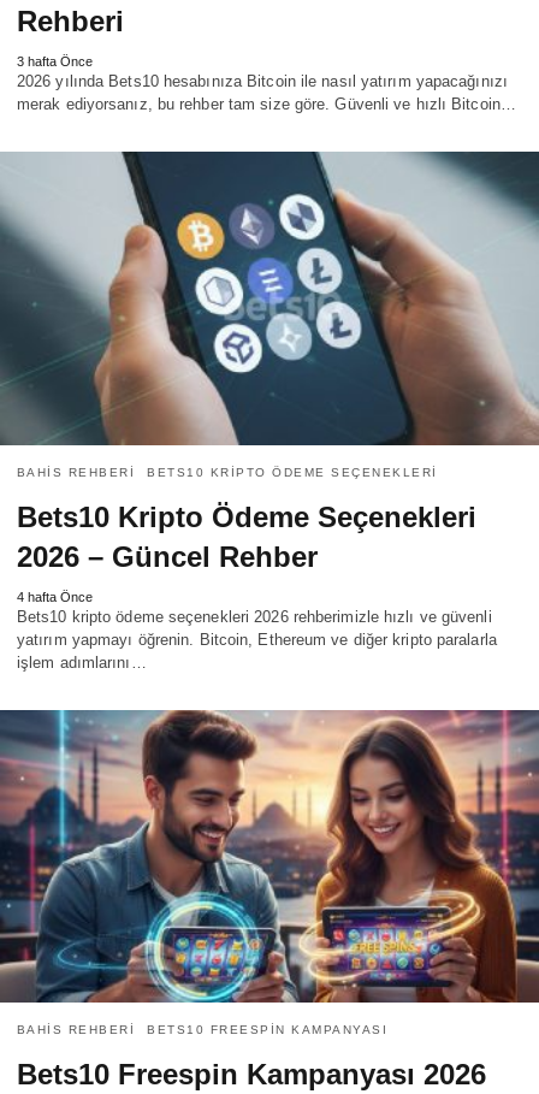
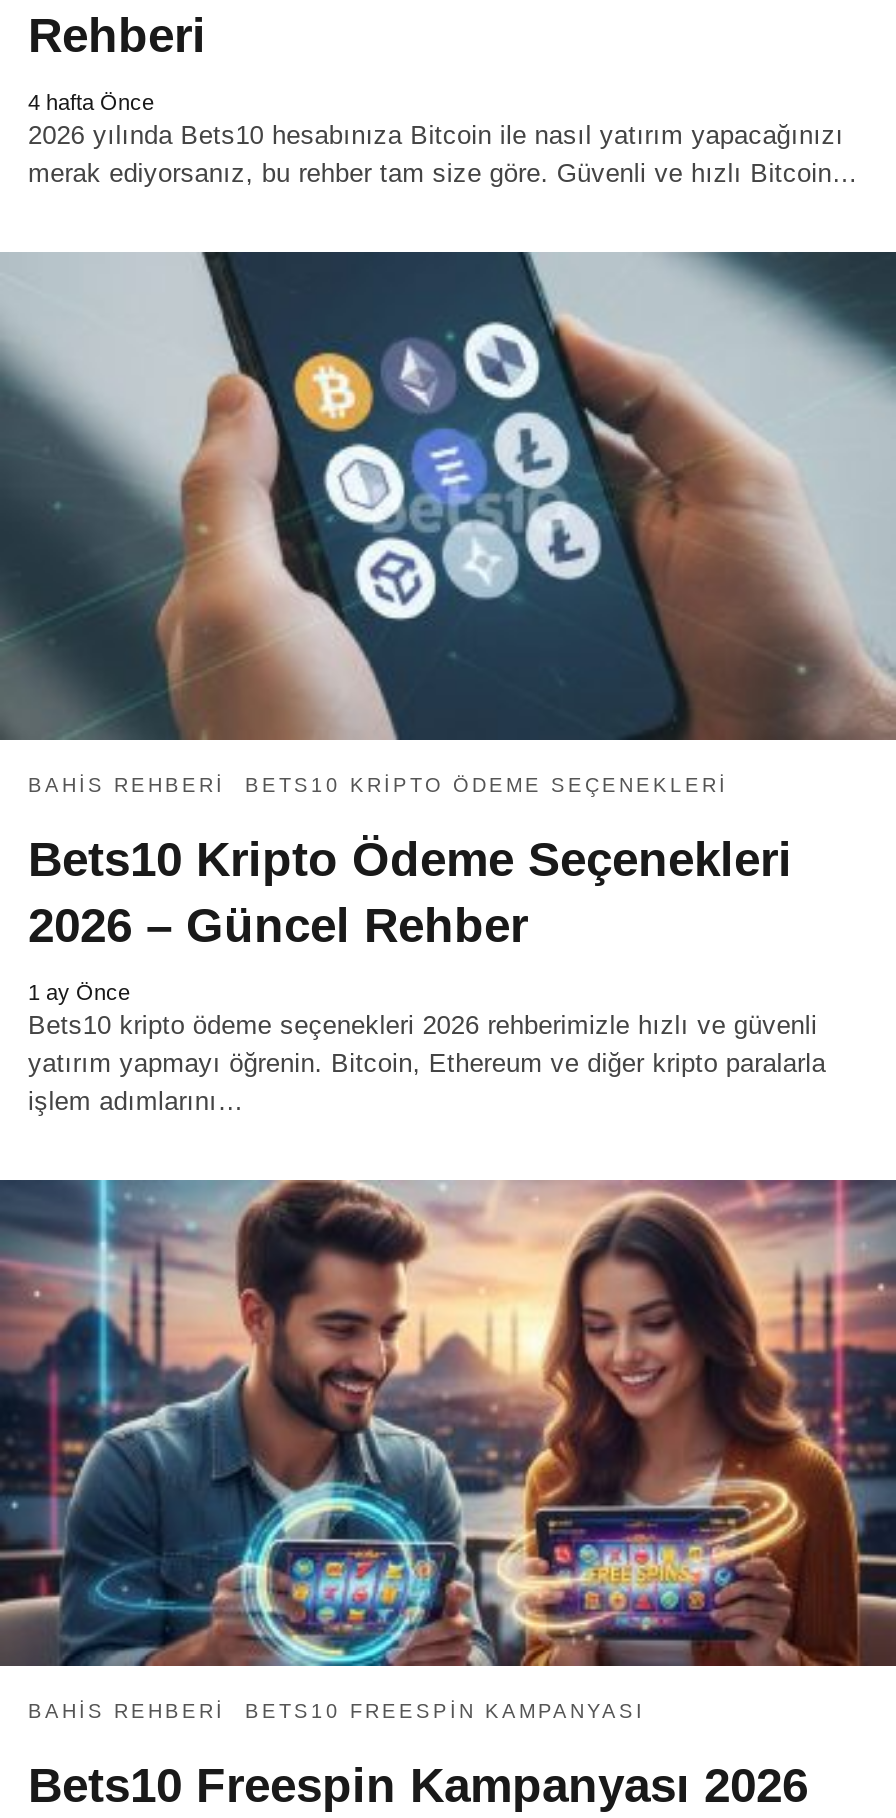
- 3 hafta Önce
+ 4 hafta Önce

- 4 hafta Önce
+ 1 ay Önce
